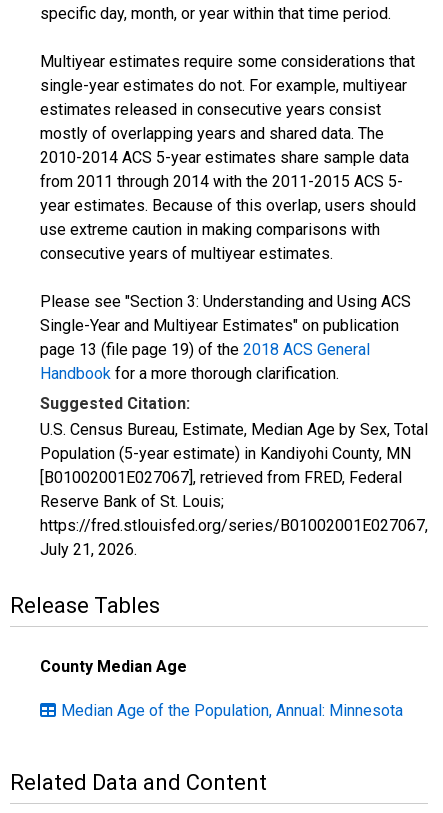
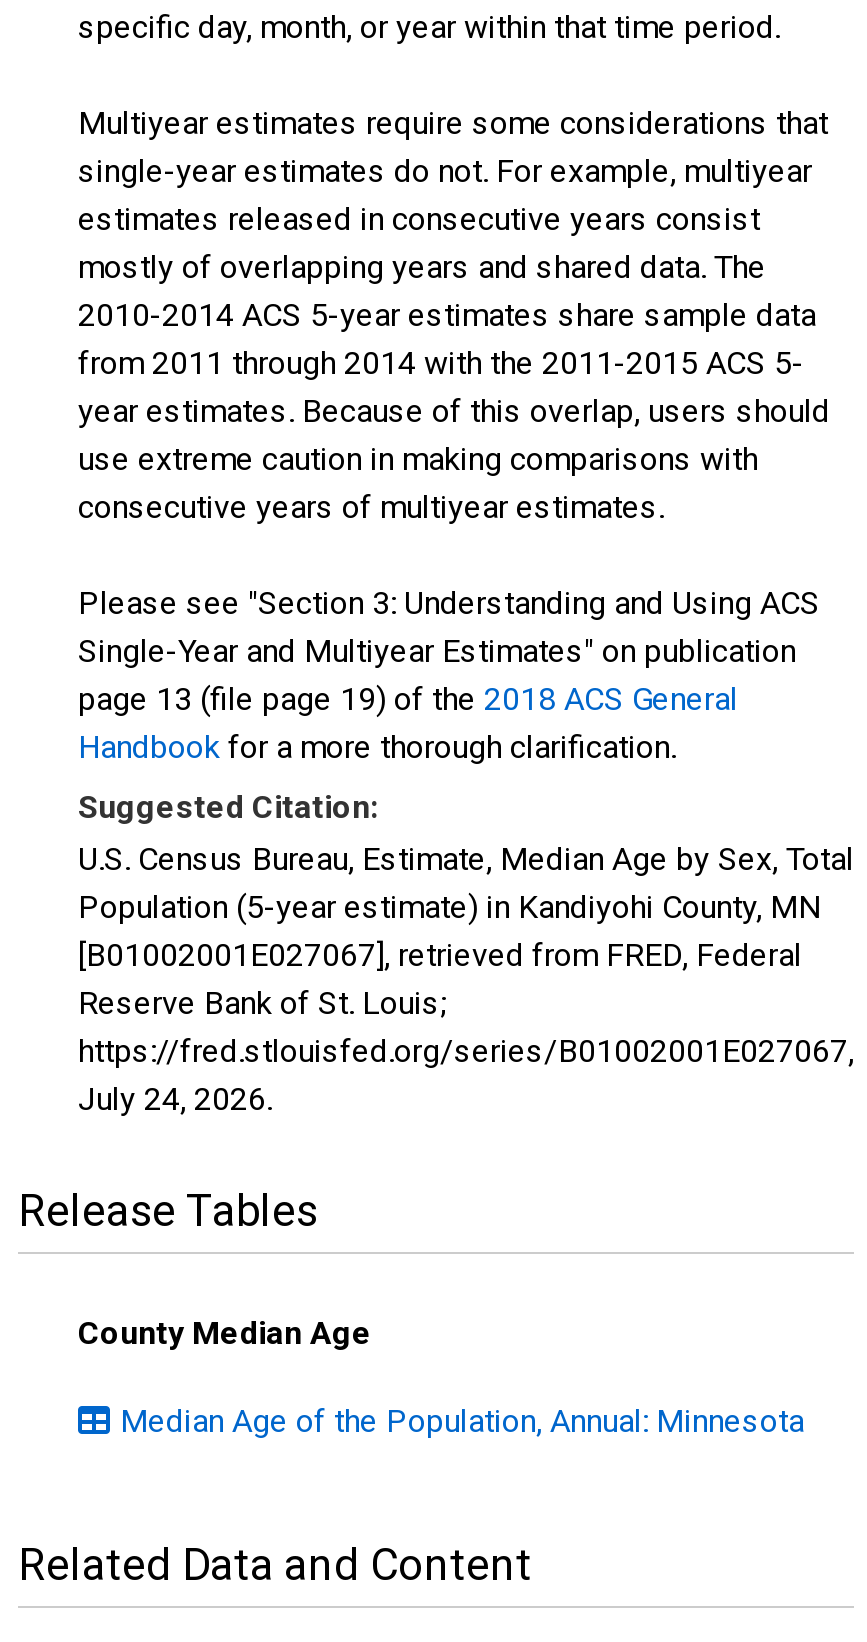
- July 21, 2026.
+ July 24, 2026.
